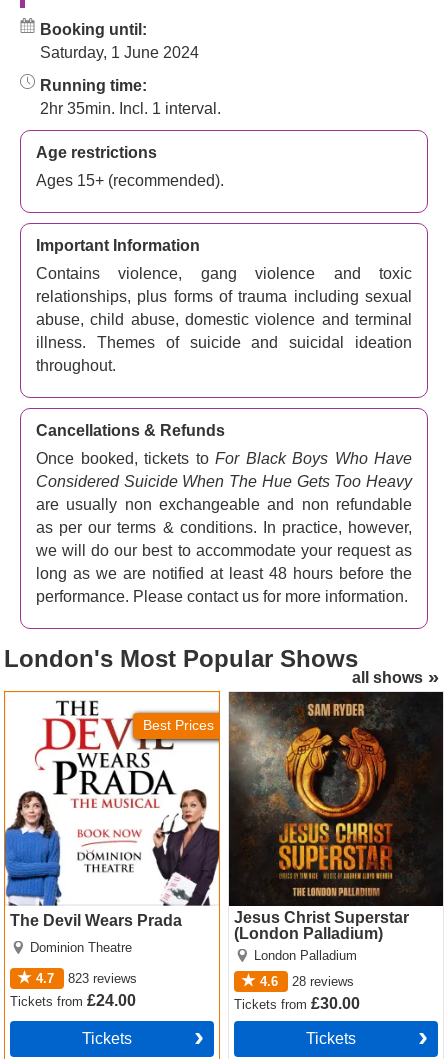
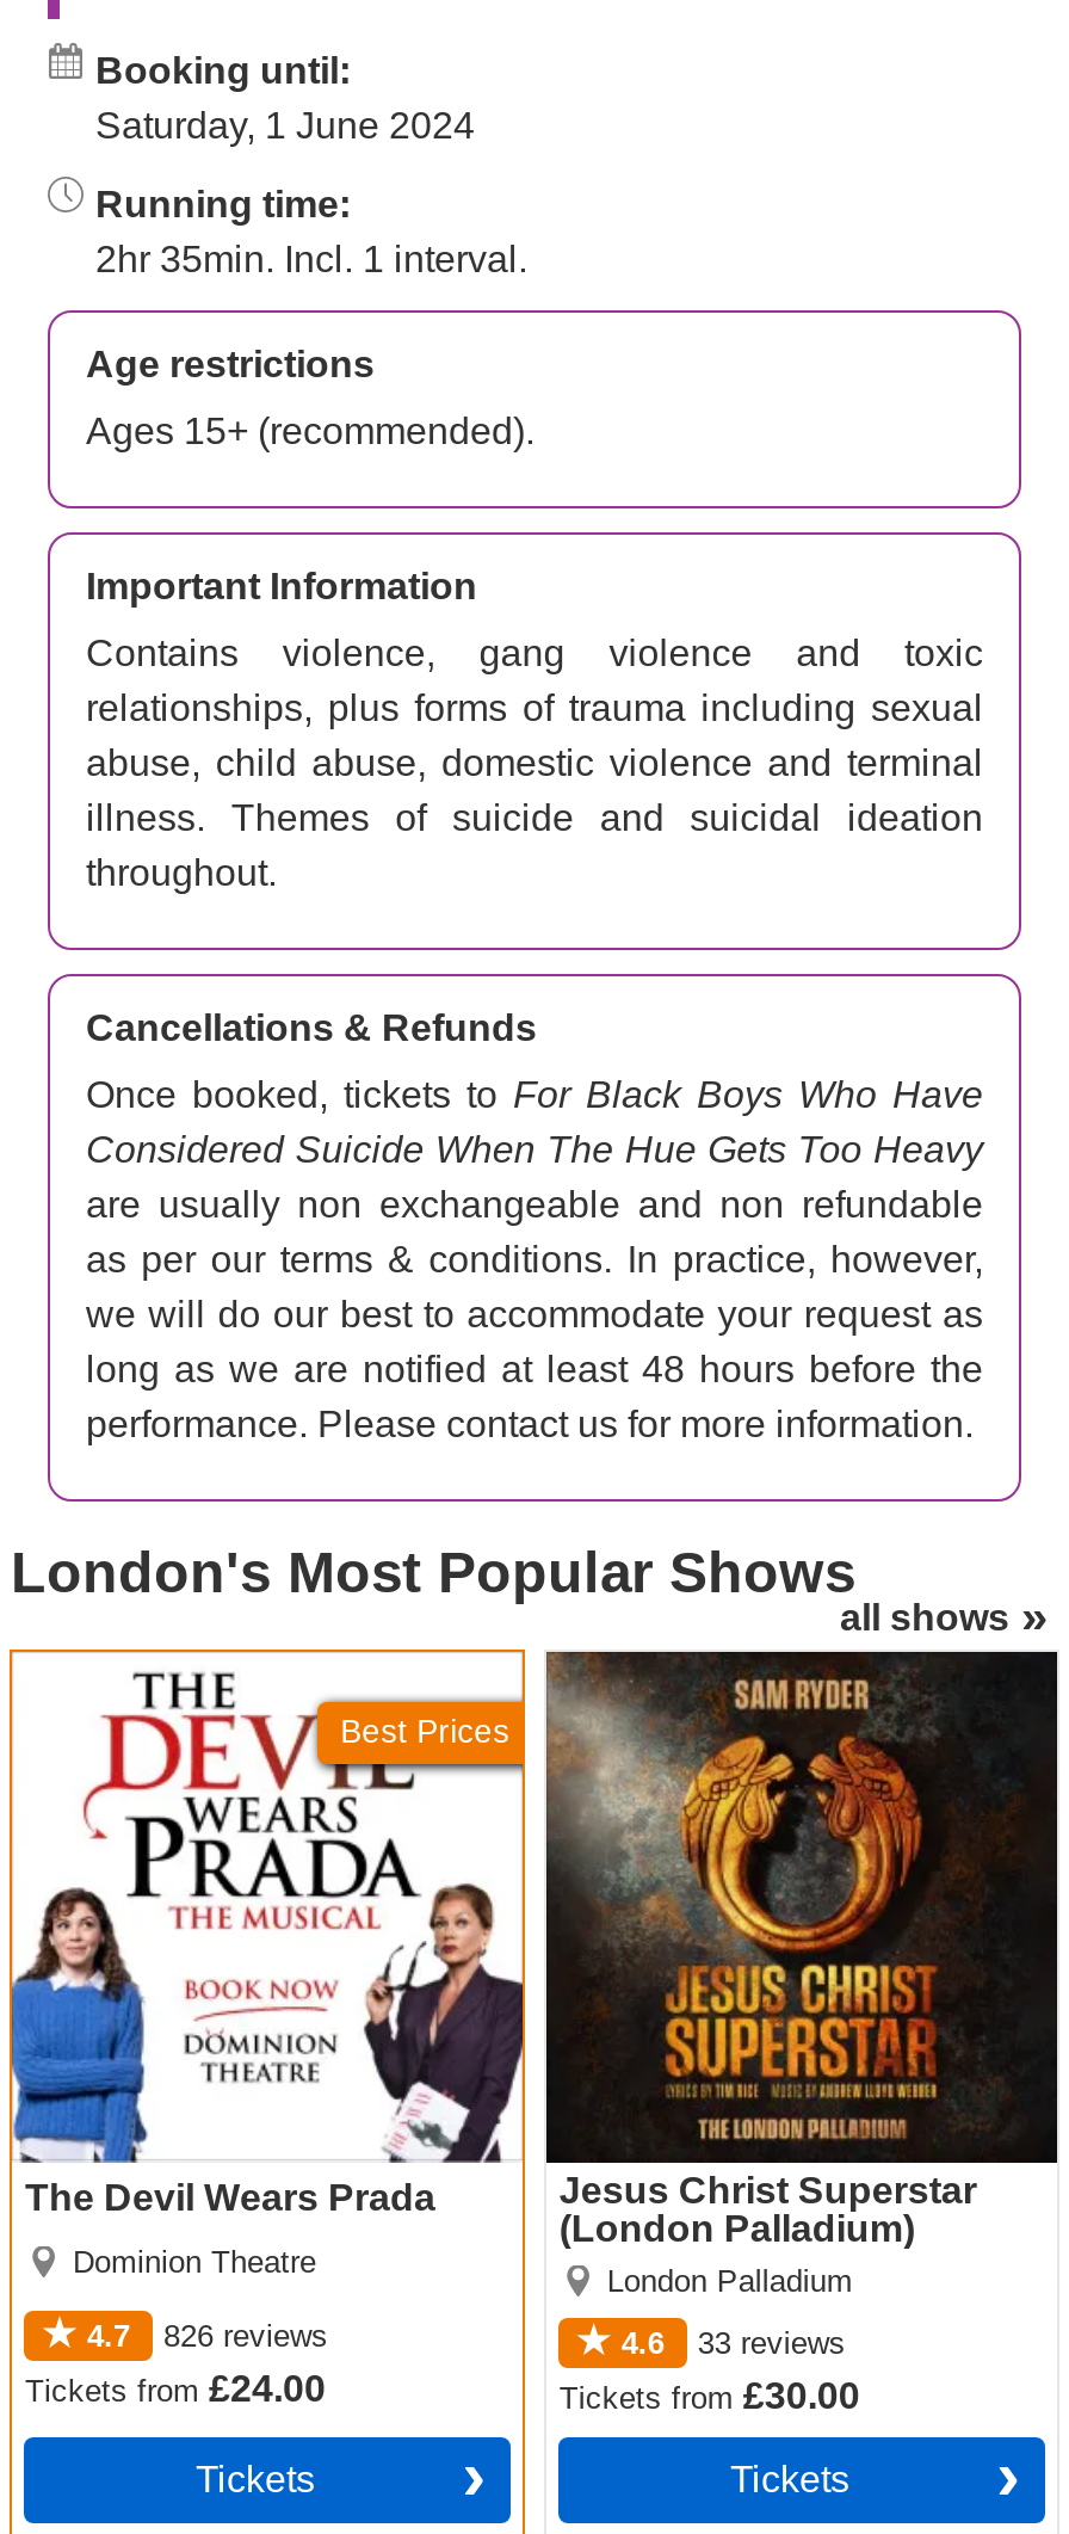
- 4.7 823 reviews
+ 4.7 826 reviews

- 4.6 28 reviews
+ 4.6 33 reviews
